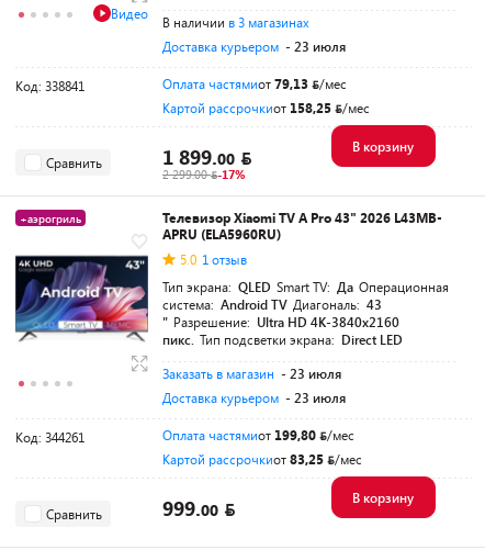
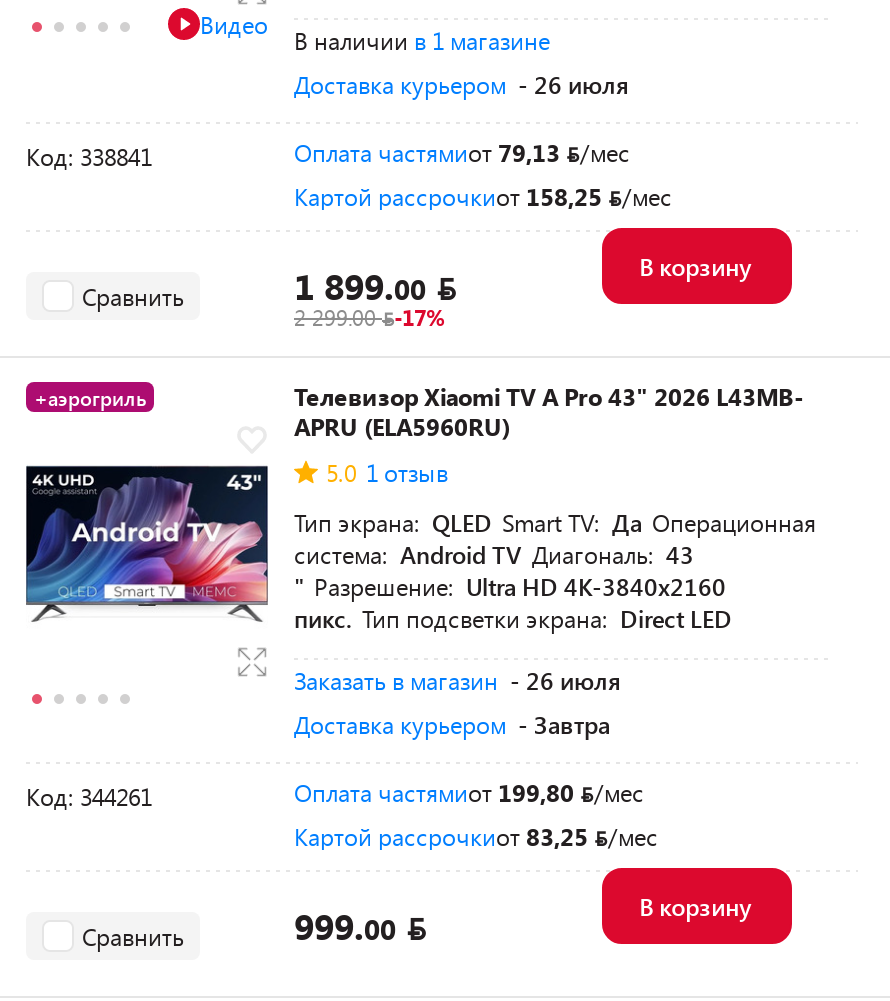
- В наличии в 3 магазинах
+ В наличии в 1 магазине

- Доставка курьером - 23 июля
+ Доставка курьером - 26 июля

- Заказать в магазин - 23 июля
- Доставка курьером - 23 июля
+ Заказать в магазин - 26 июля
+ Доставка курьером - Завтра
